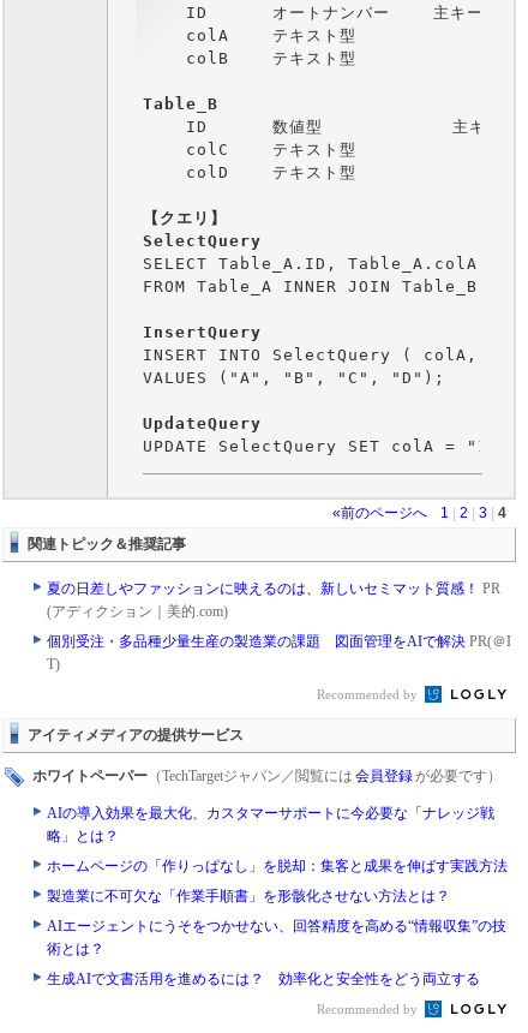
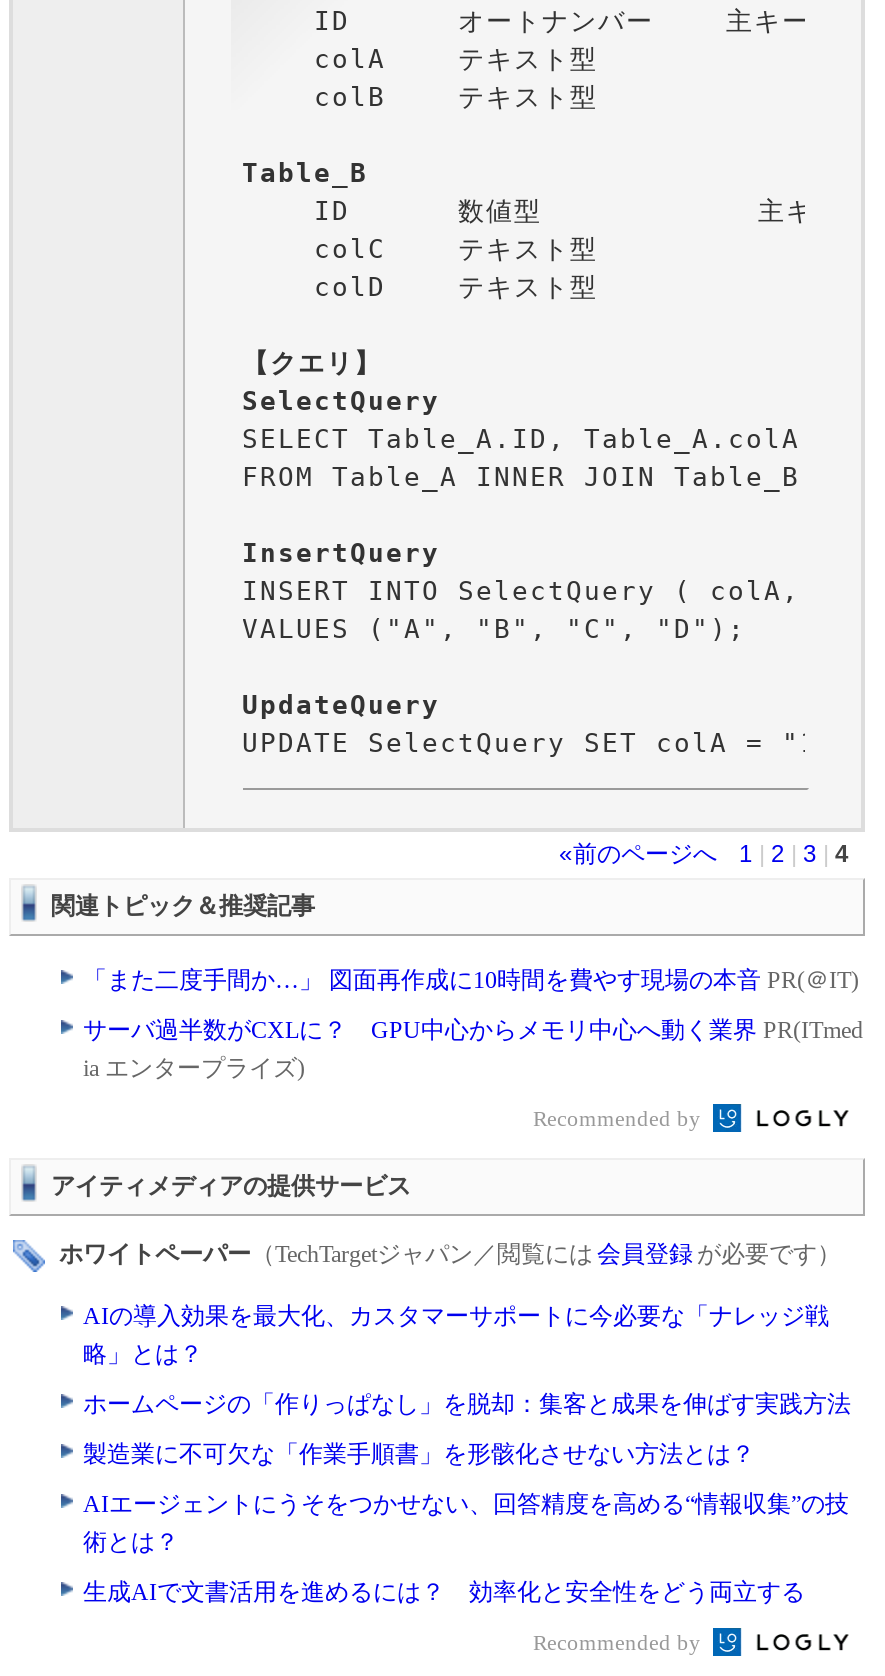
- 夏の日差しやファッションに映えるのは、新しいセミマット質感！PR
- (アディクション｜美的.com)
+ 「また二度手間か…」 図面再作成に10時間を費やす現場の本音PR(＠IT)

- 個別受注・多品種少量生産の製造業の課題 図面管理をAIで解決PR(＠I
- T)
+ サーバ過半数がCXLに？ GPU中心からメモリ中心へ動く業界PR(ITmed
+ ia エンタープライズ)
